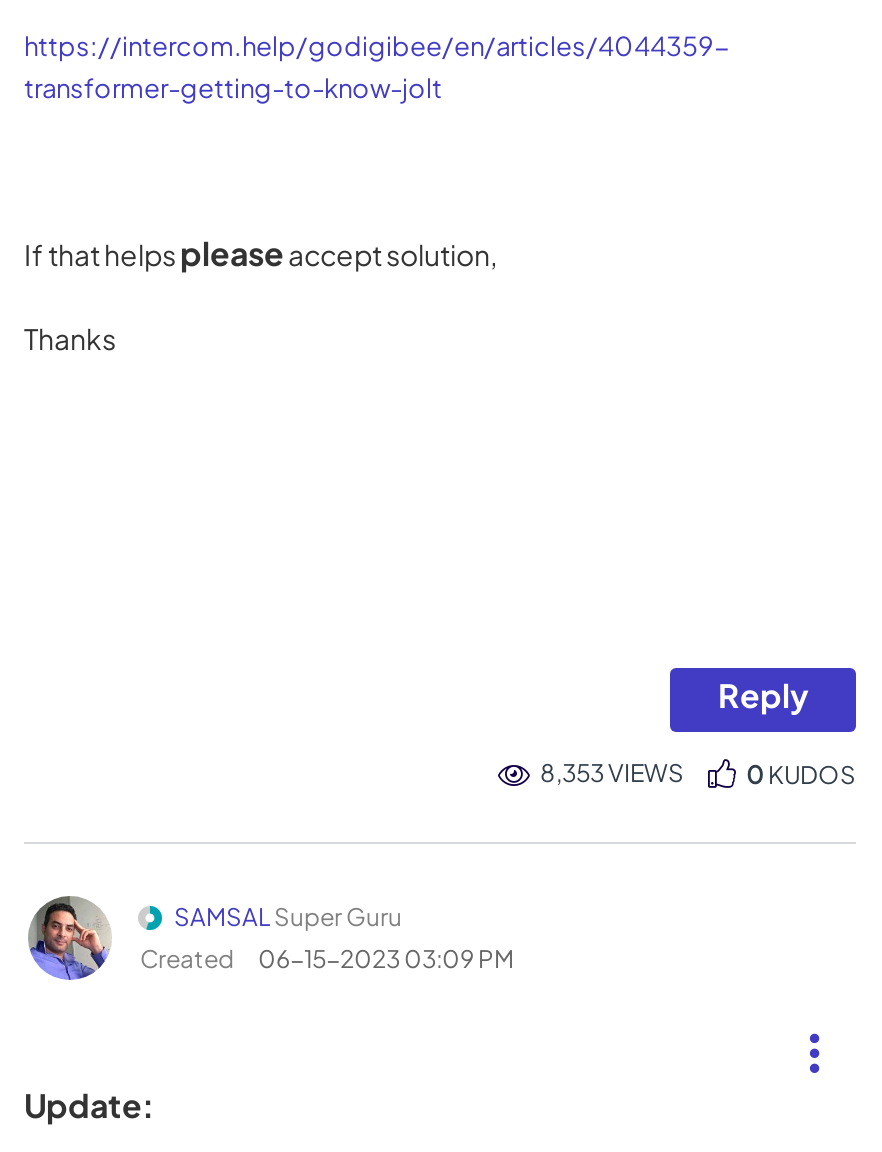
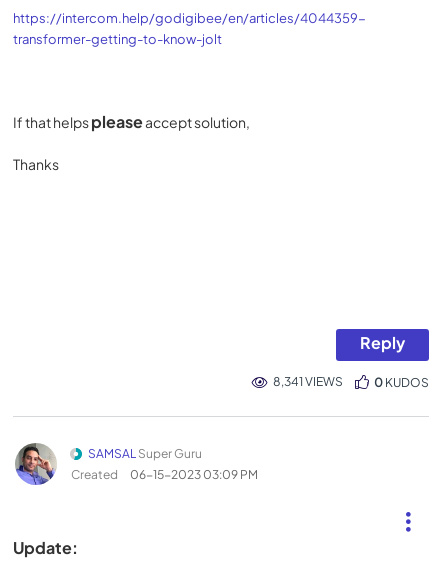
- 8,353 VIEWS
+ 8,341 VIEWS
